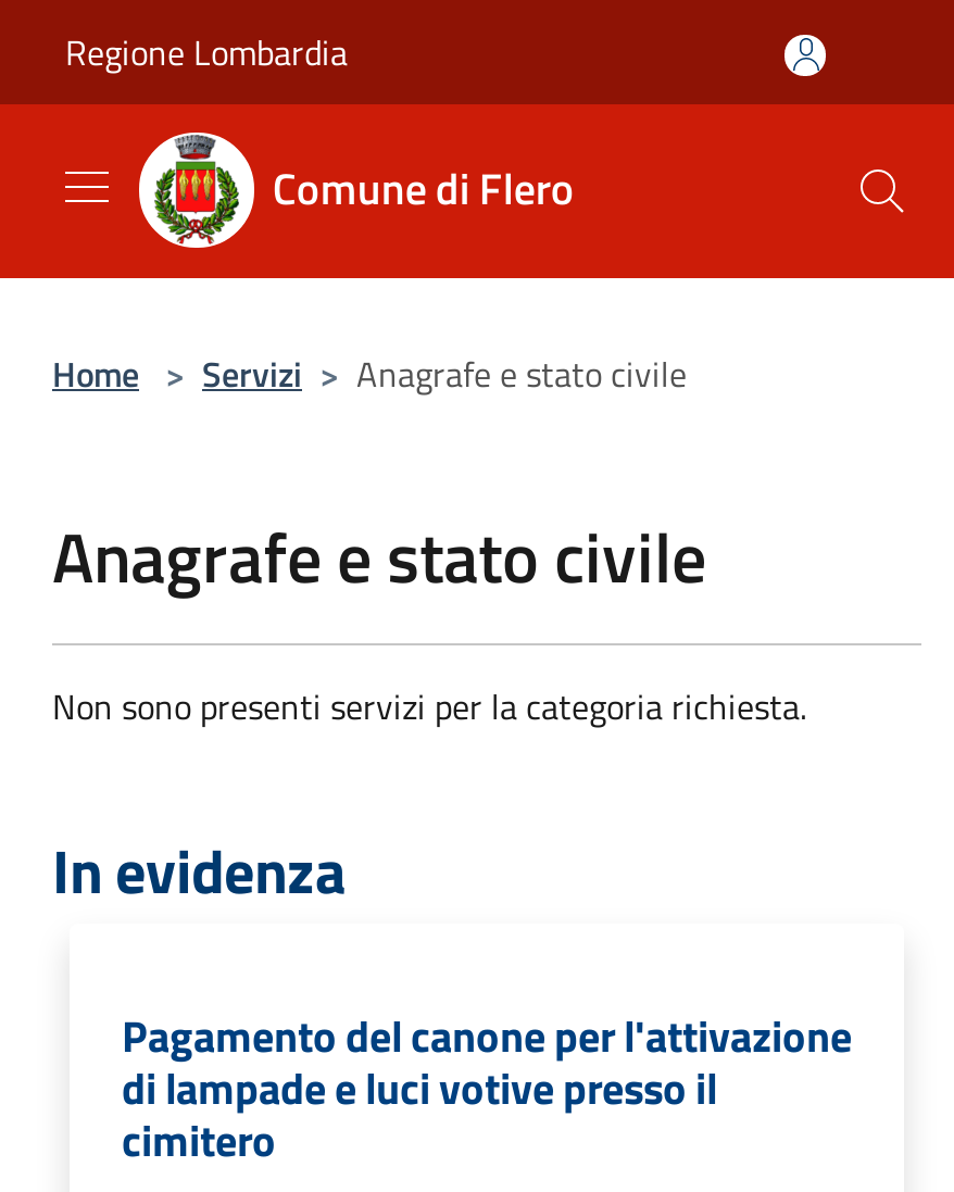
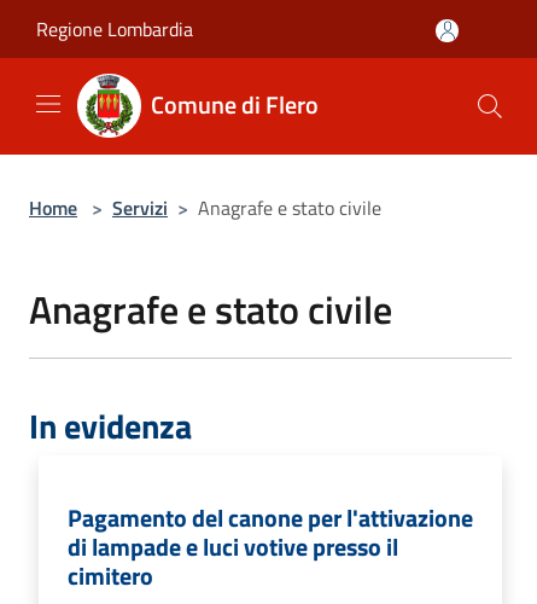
- Non sono presenti servizi per la categoria richiesta.
